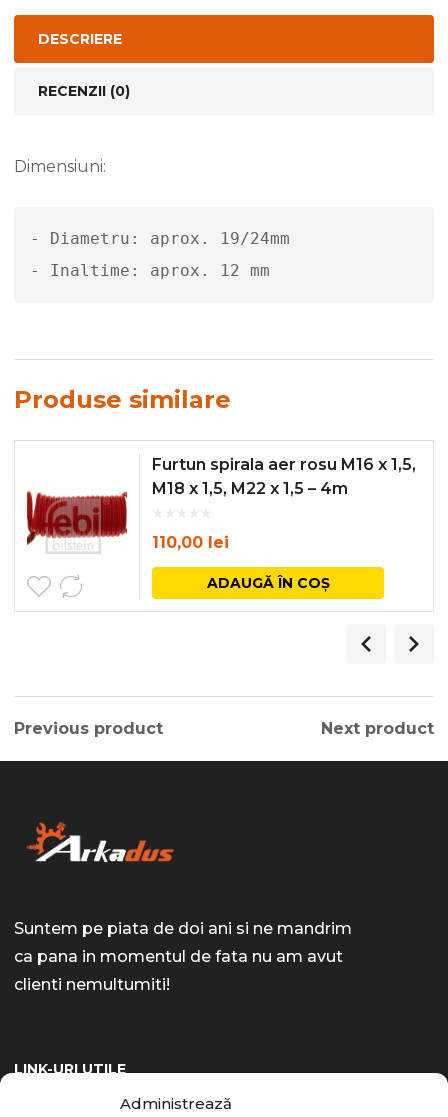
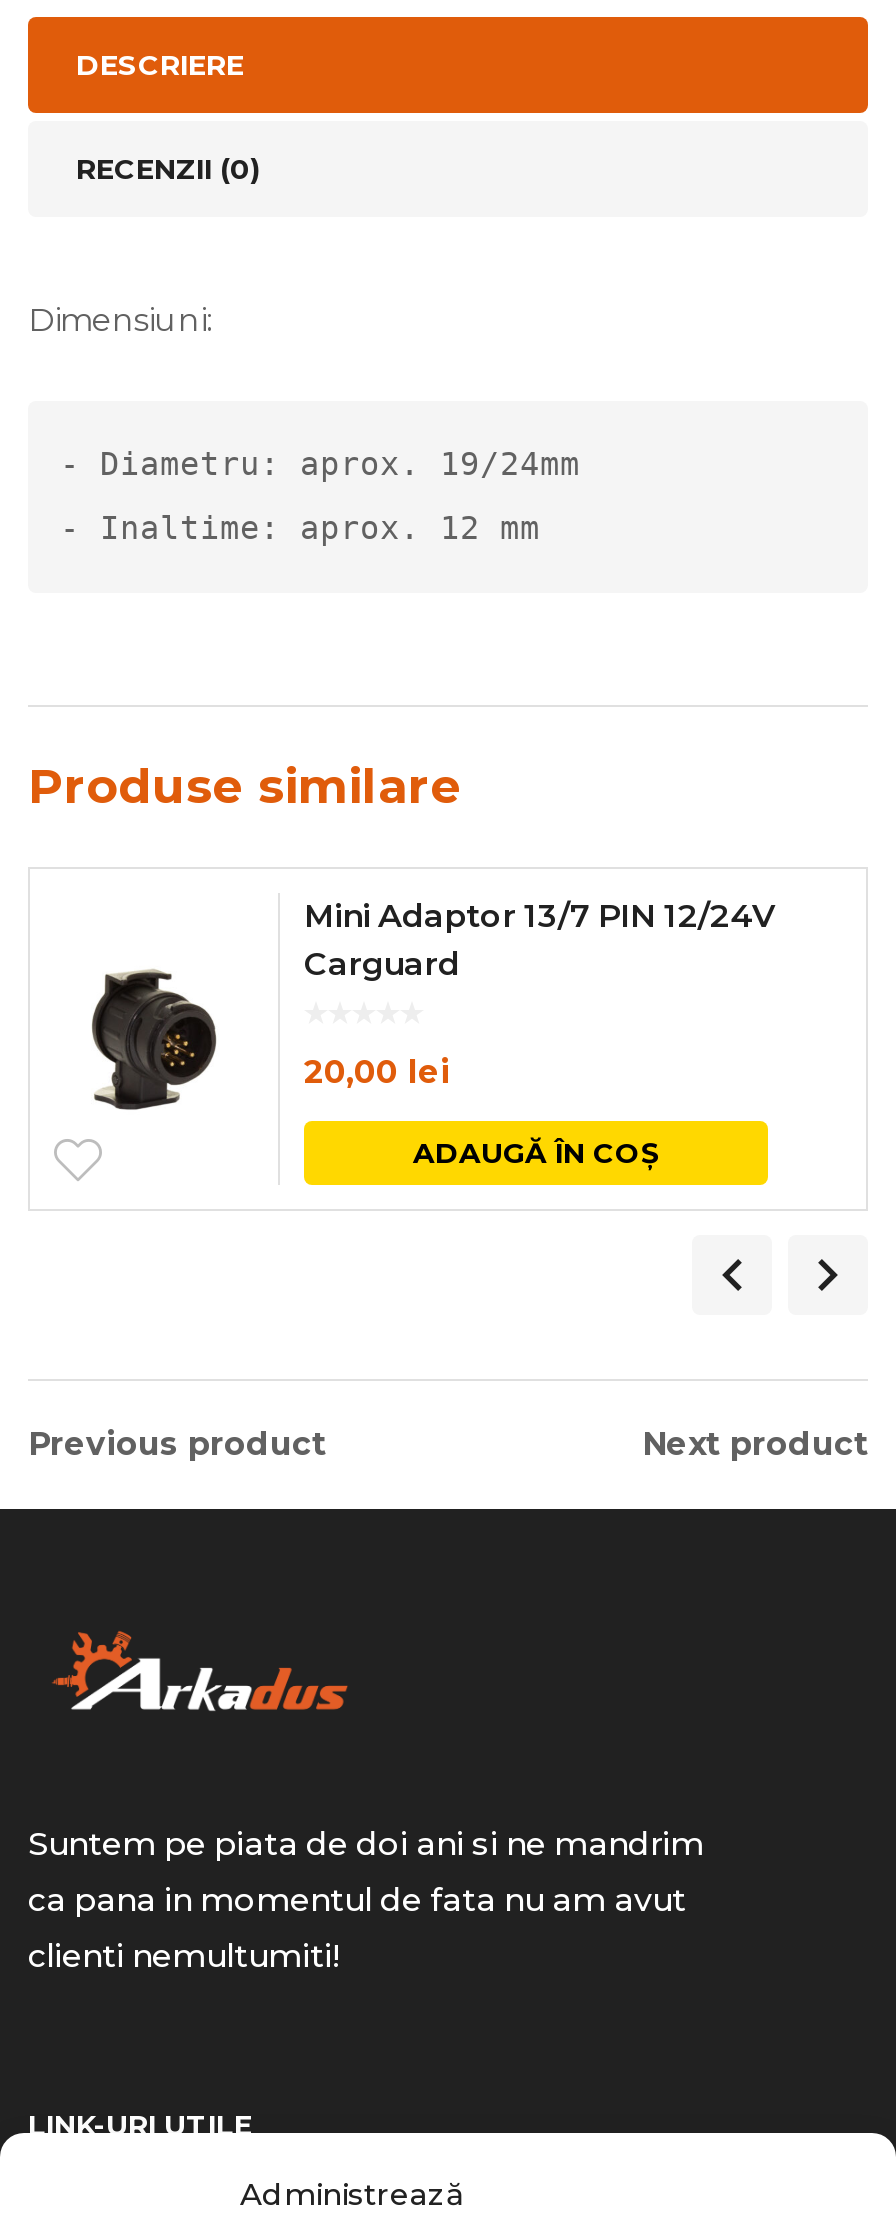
- [image]
- Furtun spirala aer rosu M16 x 1,5,
- M18 x 1,5, M22 x 1,5 – 4m
+ [image]
+ Mini Adaptor 13/7 PIN 12/24V
+ Carguard

- 110,00 lei
+ 20,00 lei
